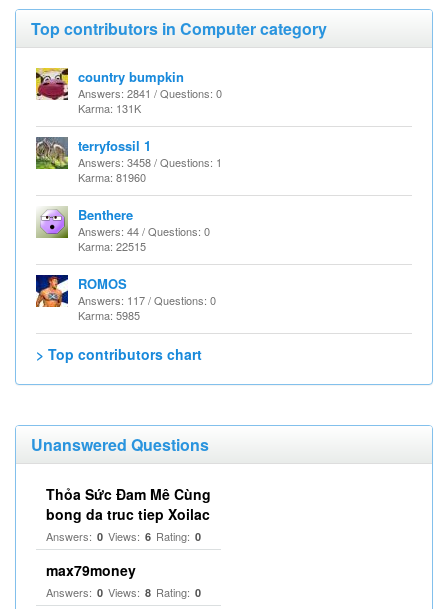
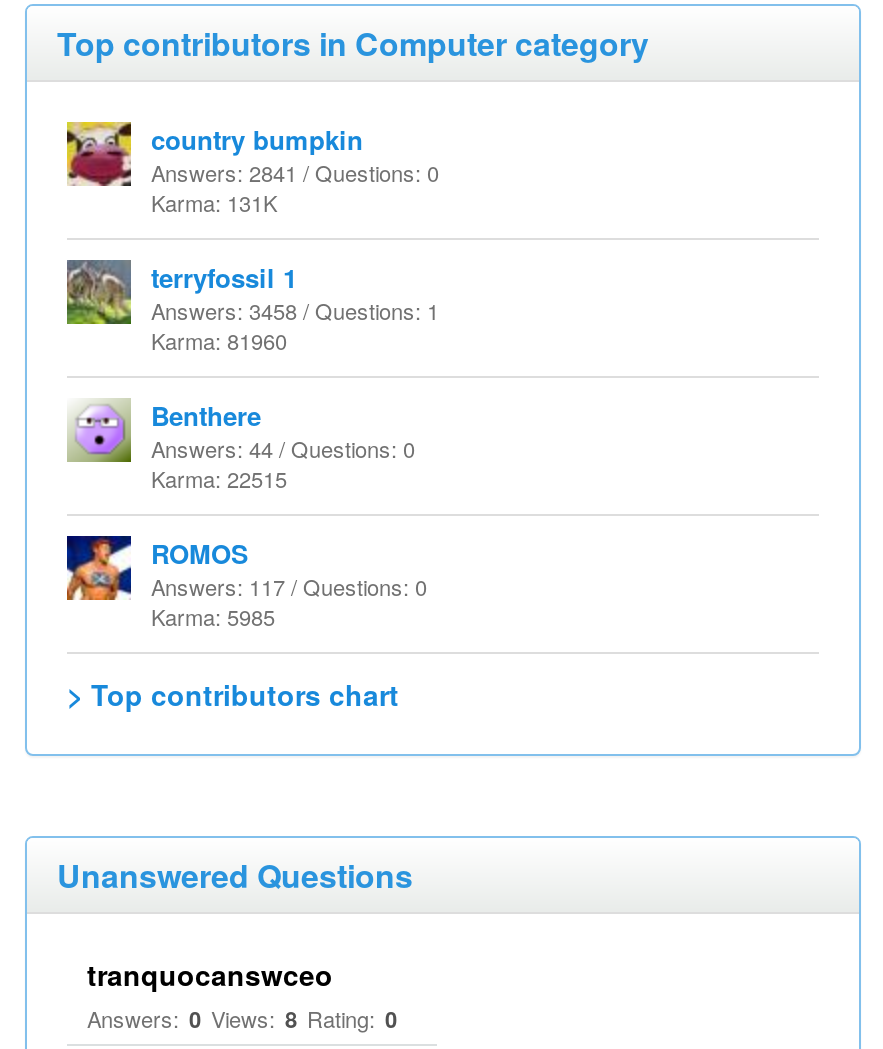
- Thỏa Sức Đam Mê Cùng
- bong da truc tiep Xoilac
- Answers: 0 Views: 6 Rating: 0
- max79money
+ tranquocanswceo
